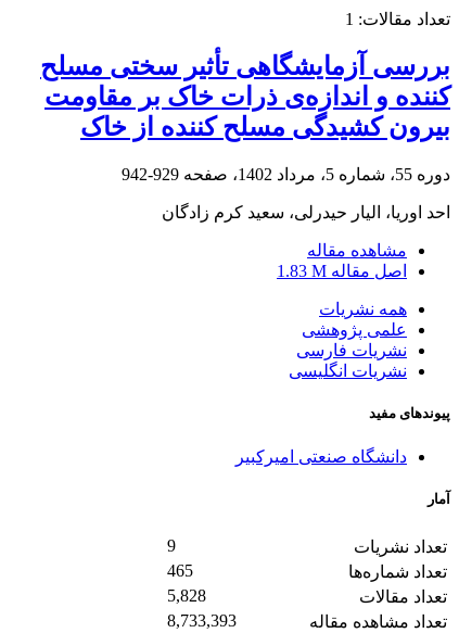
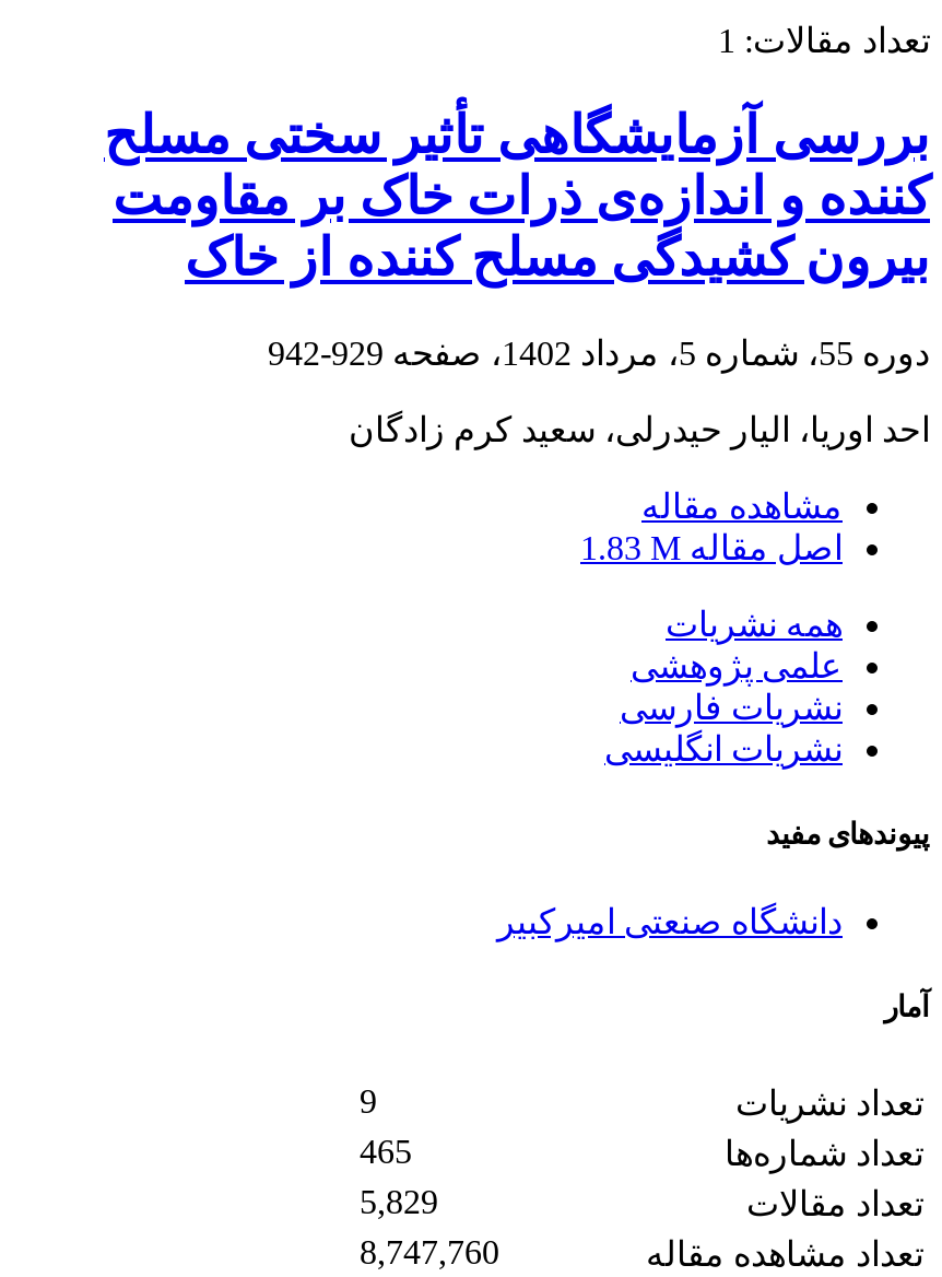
- 5,828
+ 5,829

- 8,733,393
+ 8,747,760
